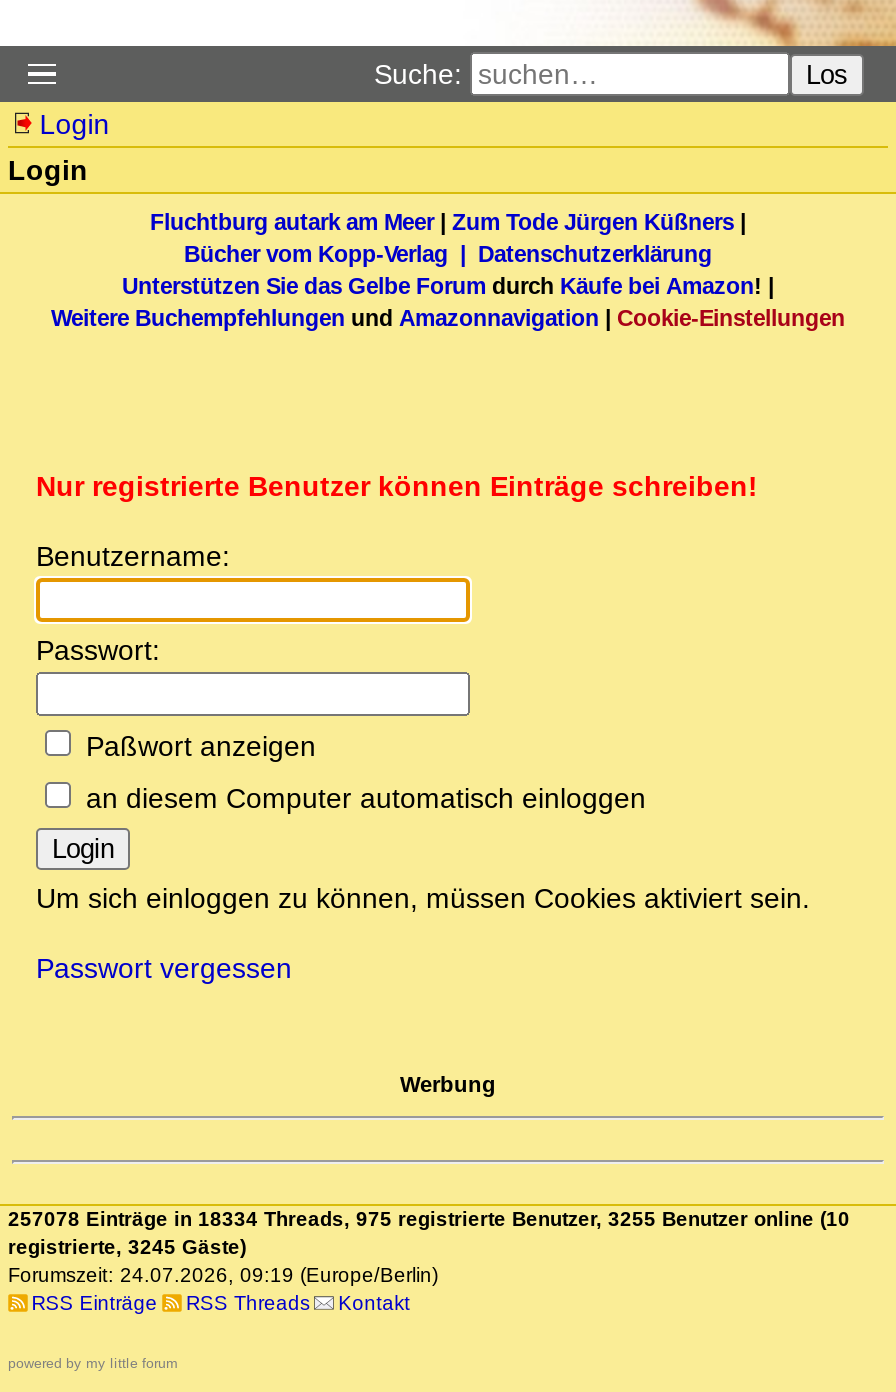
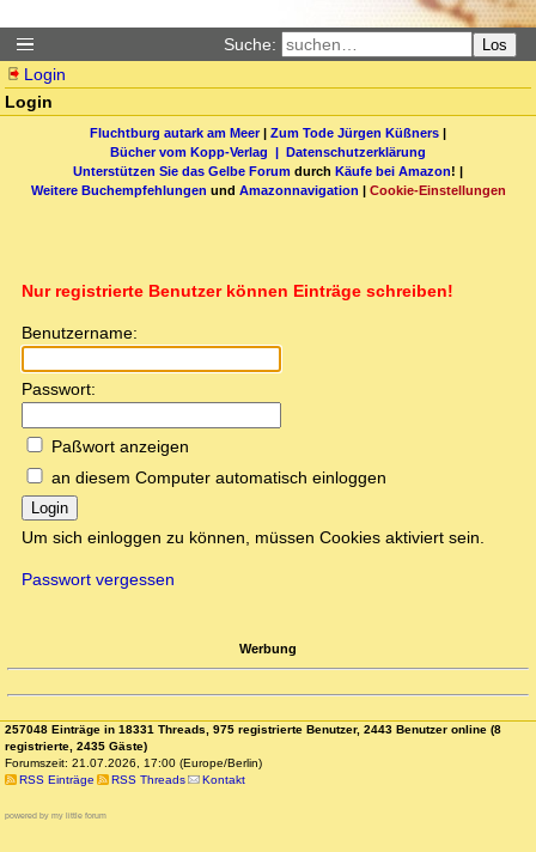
- 257078 Einträge in 18334 Threads, 975 registrierte Benutzer, 3255 Benutzer online (10
+ 257048 Einträge in 18331 Threads, 975 registrierte Benutzer, 2443 Benutzer online (8

- registrierte, 3245 Gäste)
+ registrierte, 2435 Gäste)

- Forumszeit: 24.07.2026, 09:19 (Europe/Berlin)
+ Forumszeit: 21.07.2026, 17:00 (Europe/Berlin)
